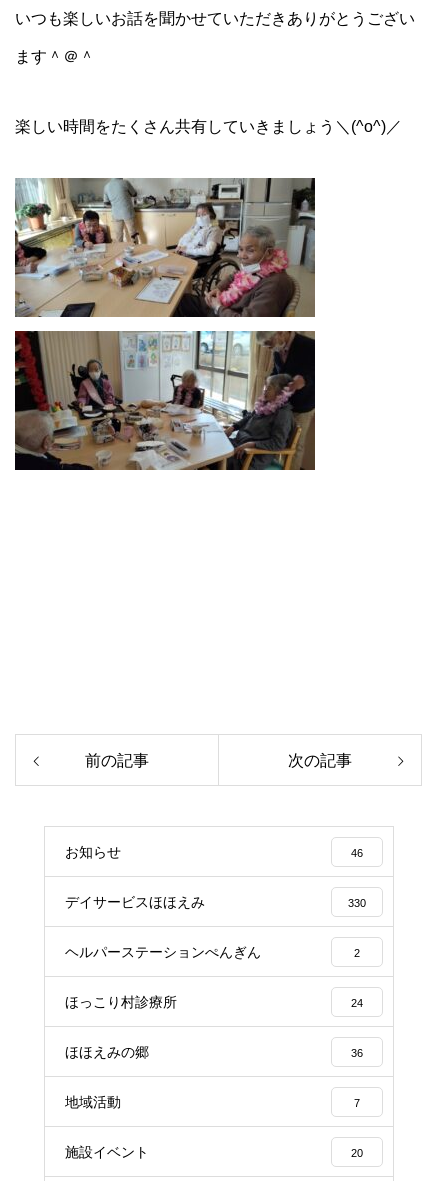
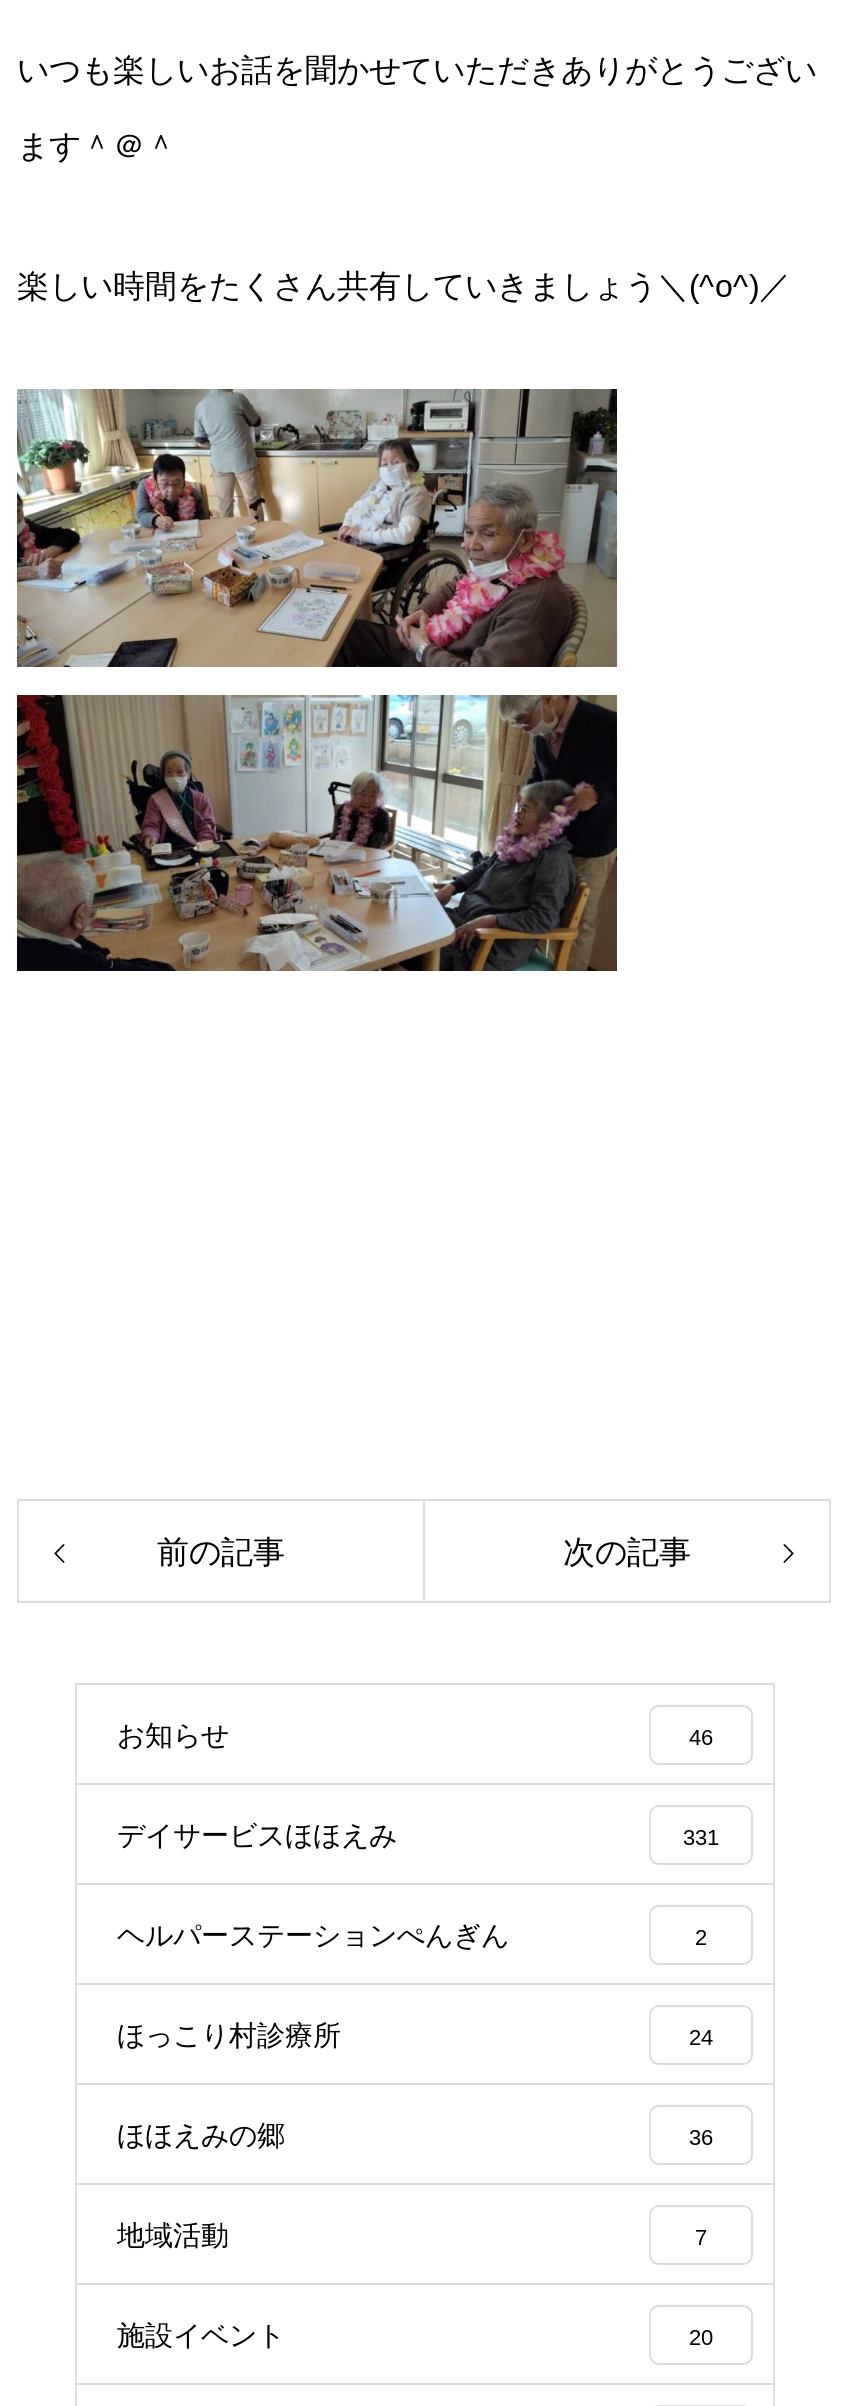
- 330
+ 331
